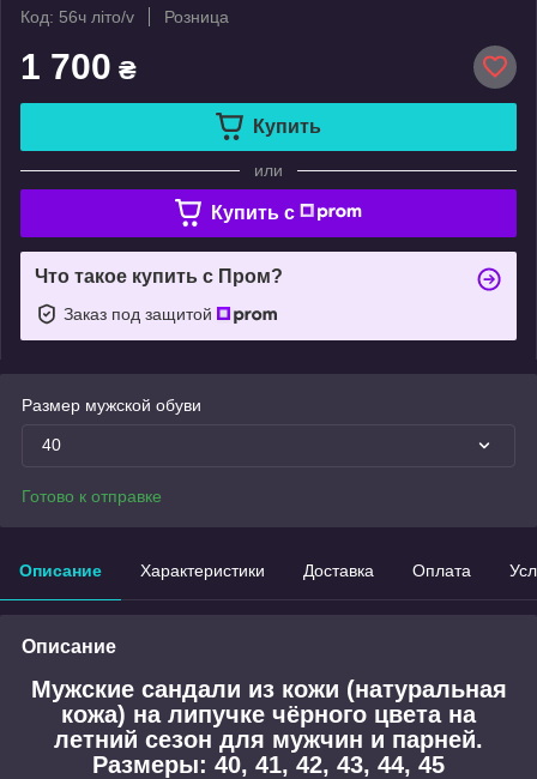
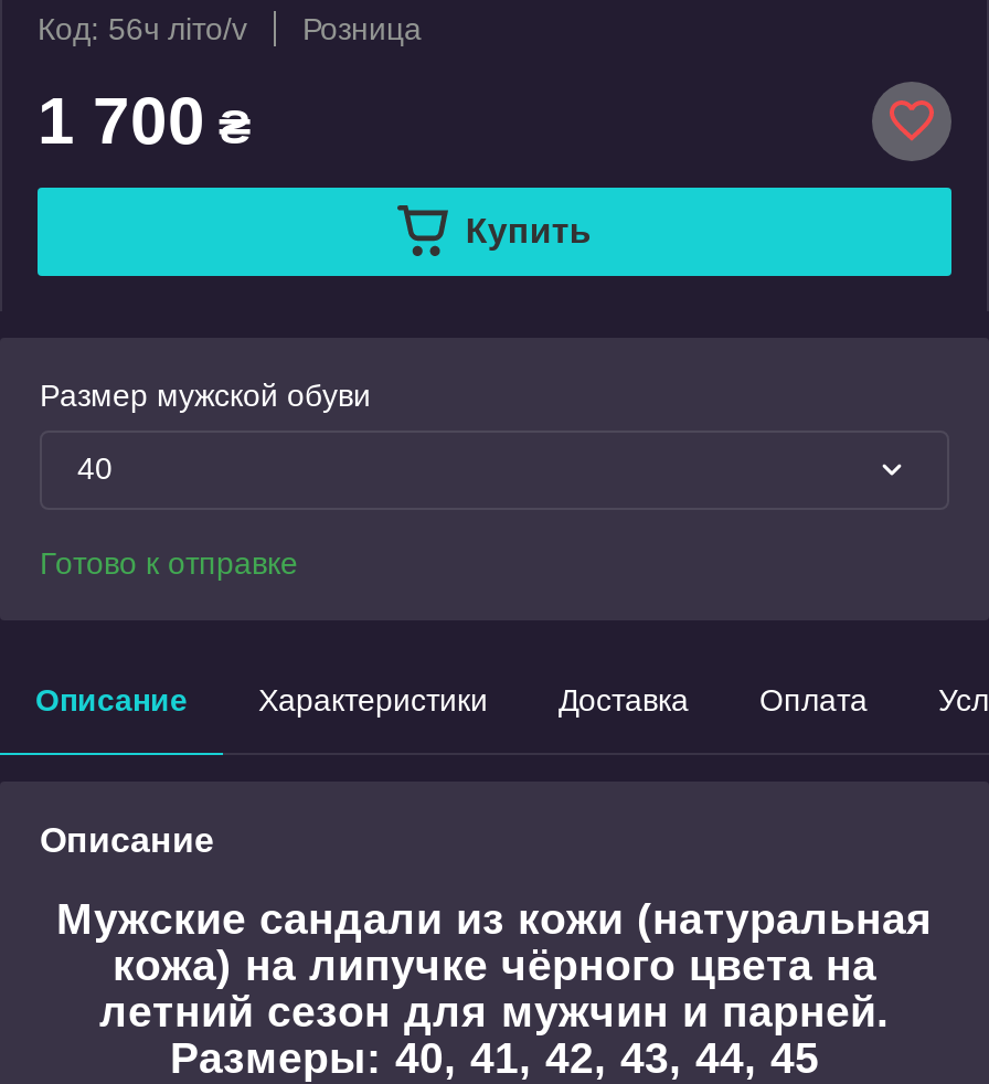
- [image]
- или
- Купить c
- Что такое купить с Пром?
- Заказ под защитой
